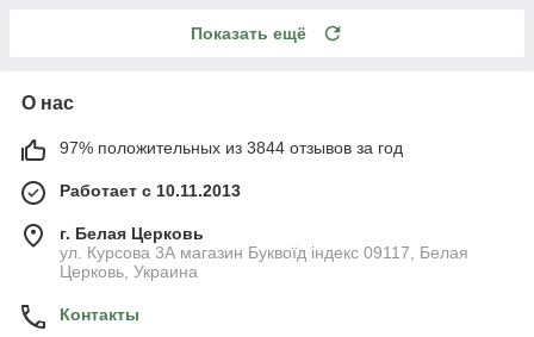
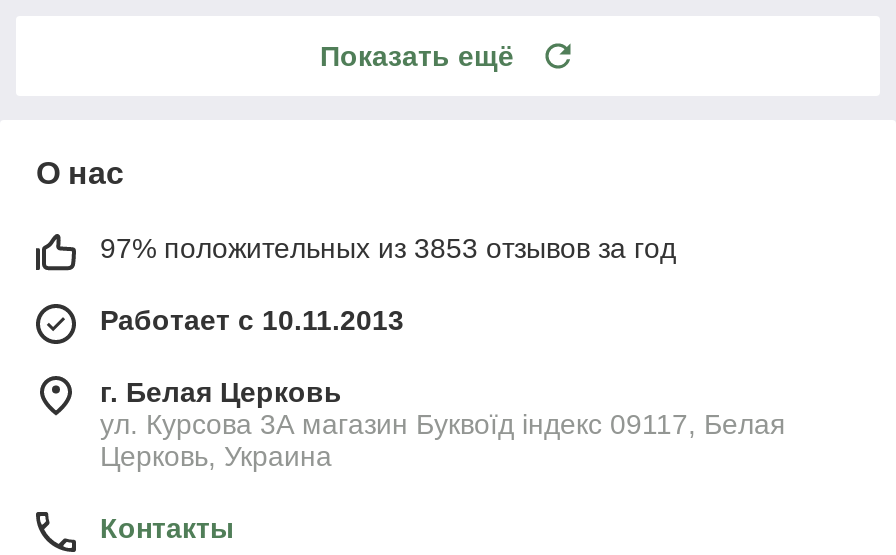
- 97% положительных из 3844 отзывов за год
+ 97% положительных из 3853 отзывов за год
